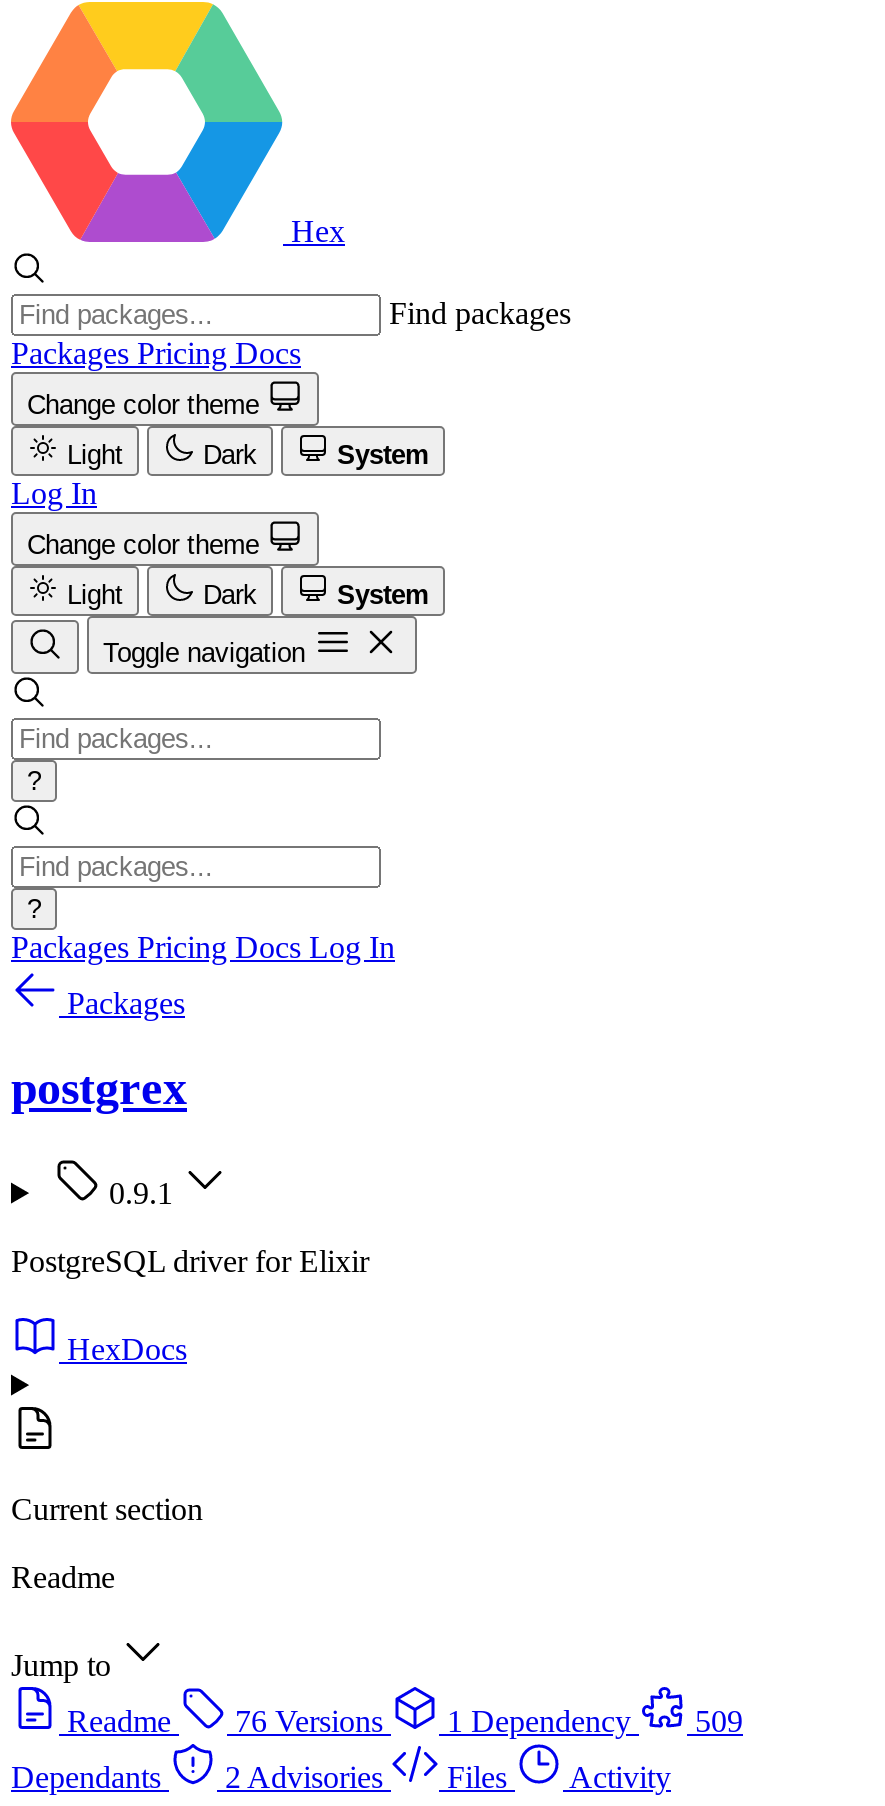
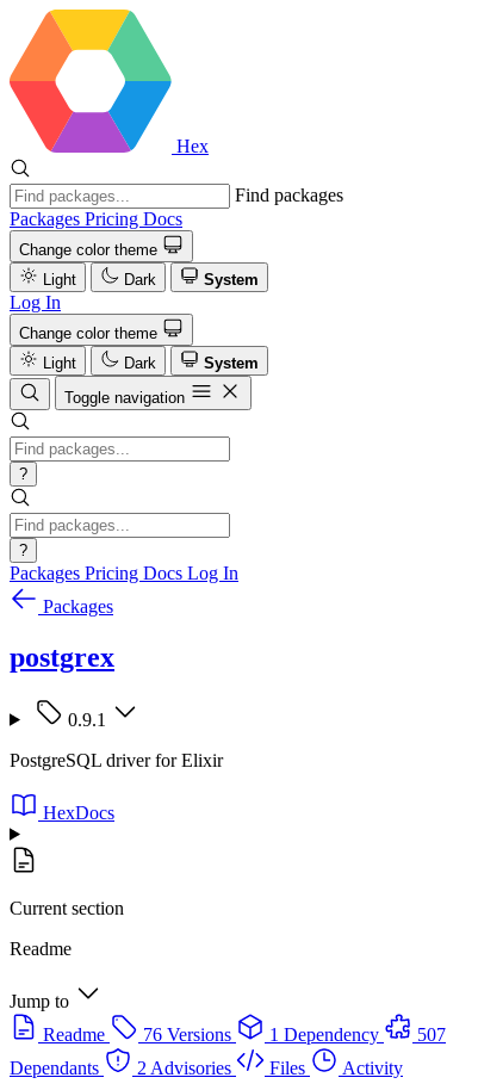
- Readme 76 Versions 1 Dependency 509
+ Readme 76 Versions 1 Dependency 507
